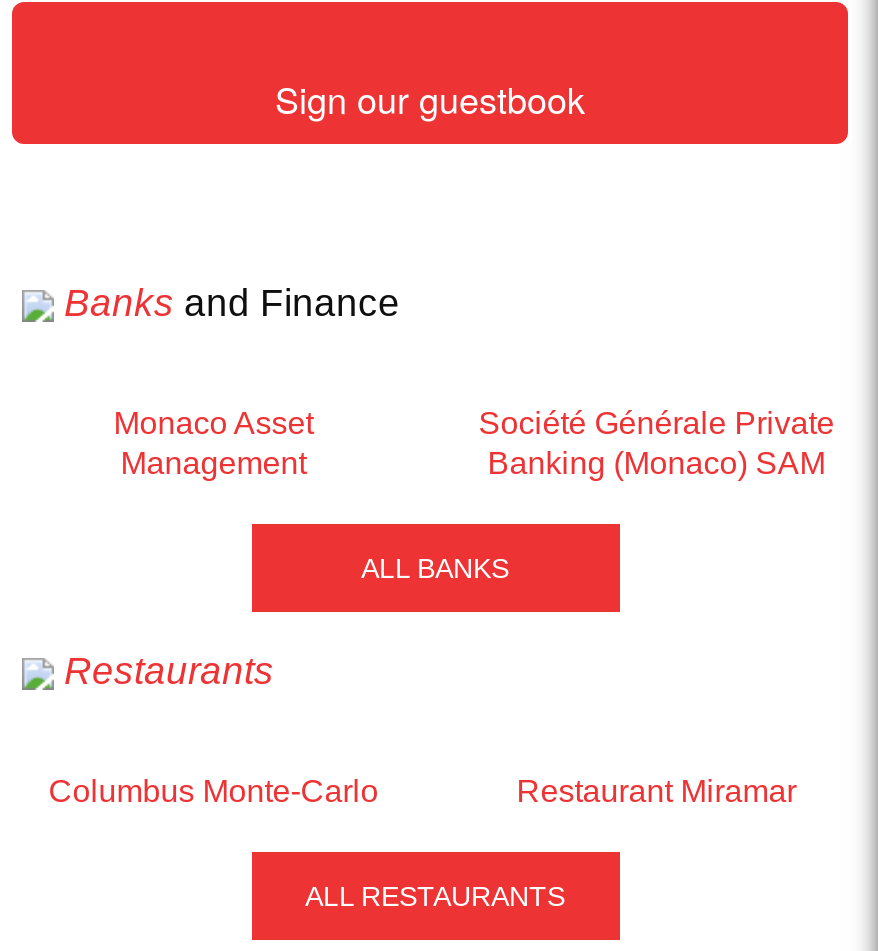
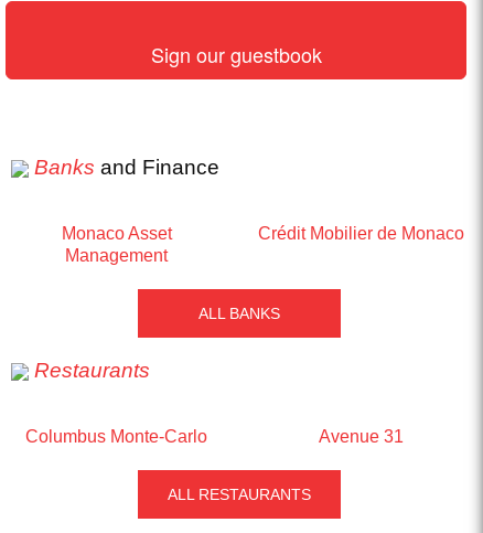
- Société Générale Private
- Banking (Monaco) SAM
+ Crédit Mobilier de Monaco

- Restaurant Miramar
+ Avenue 31
